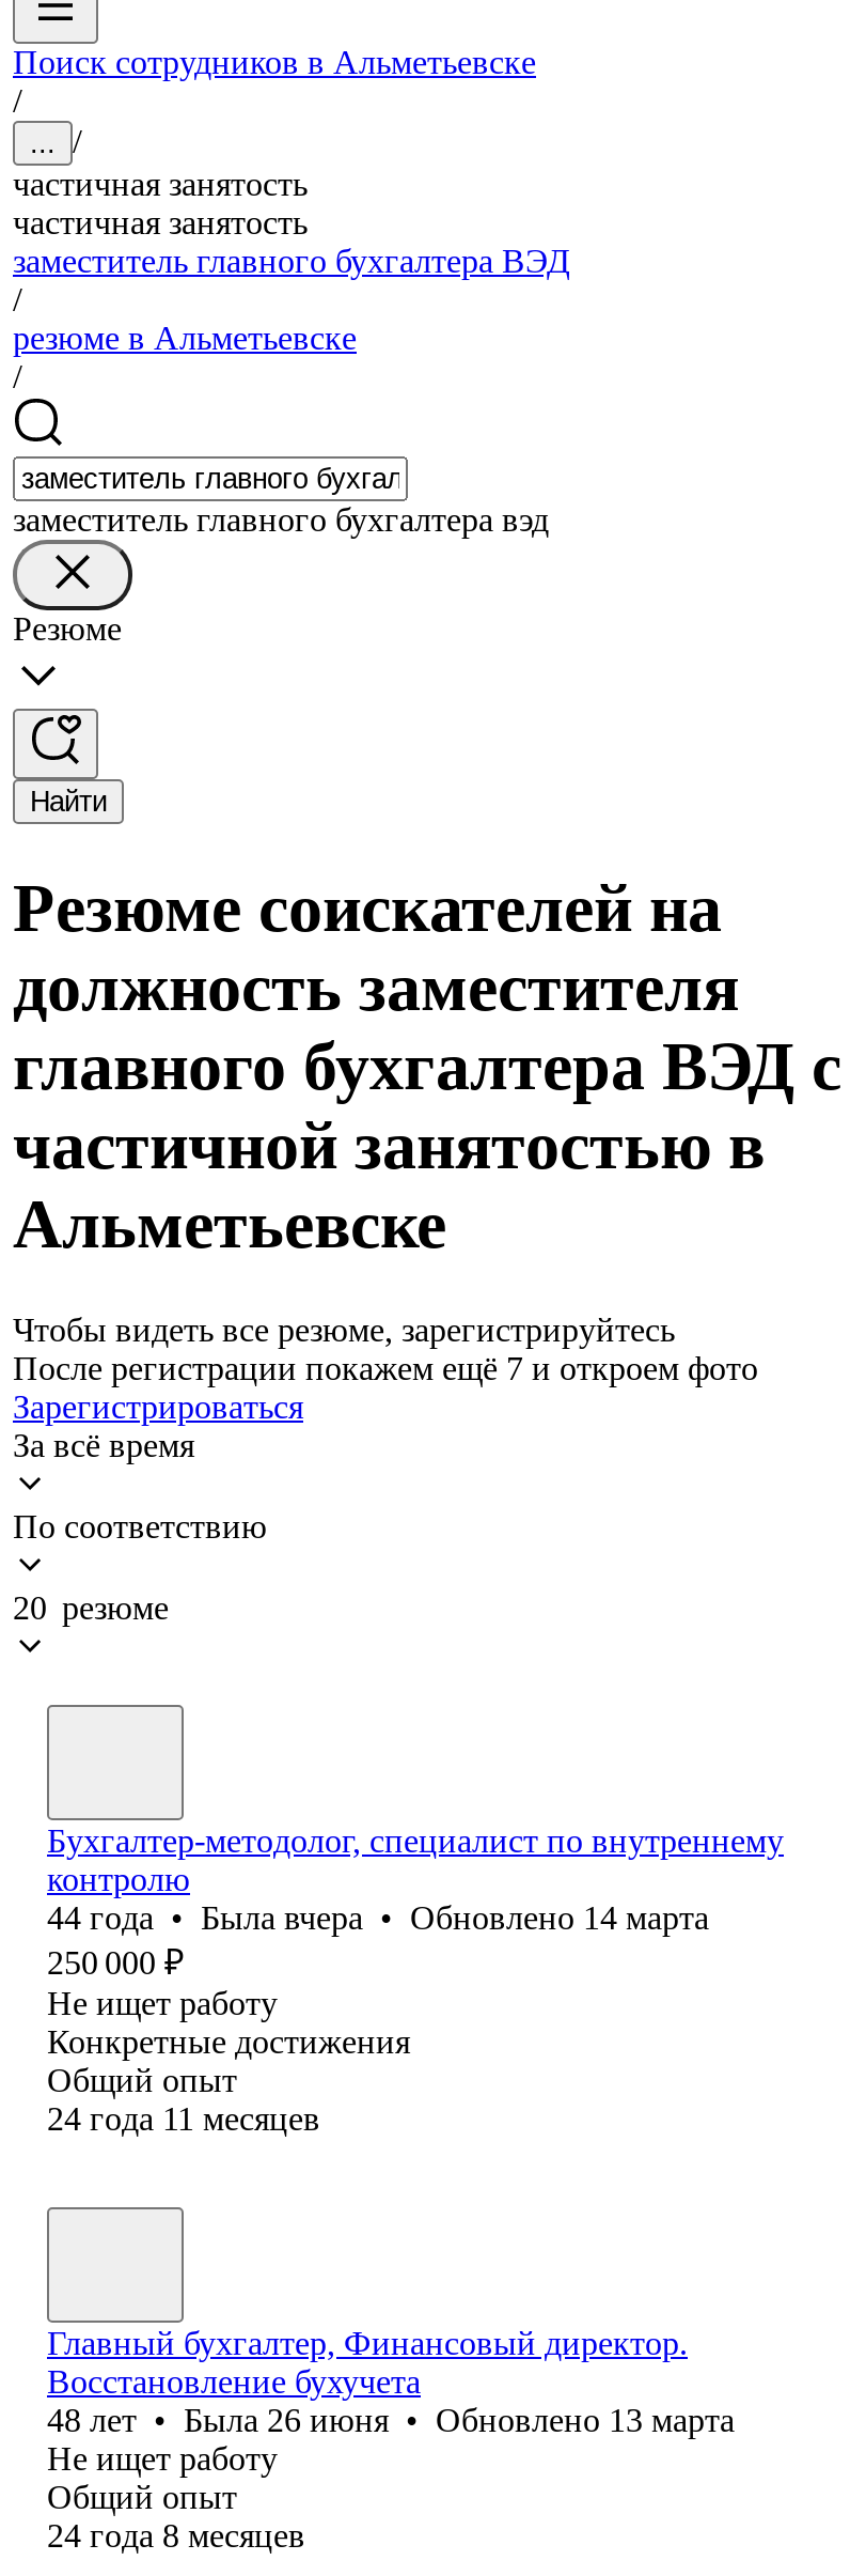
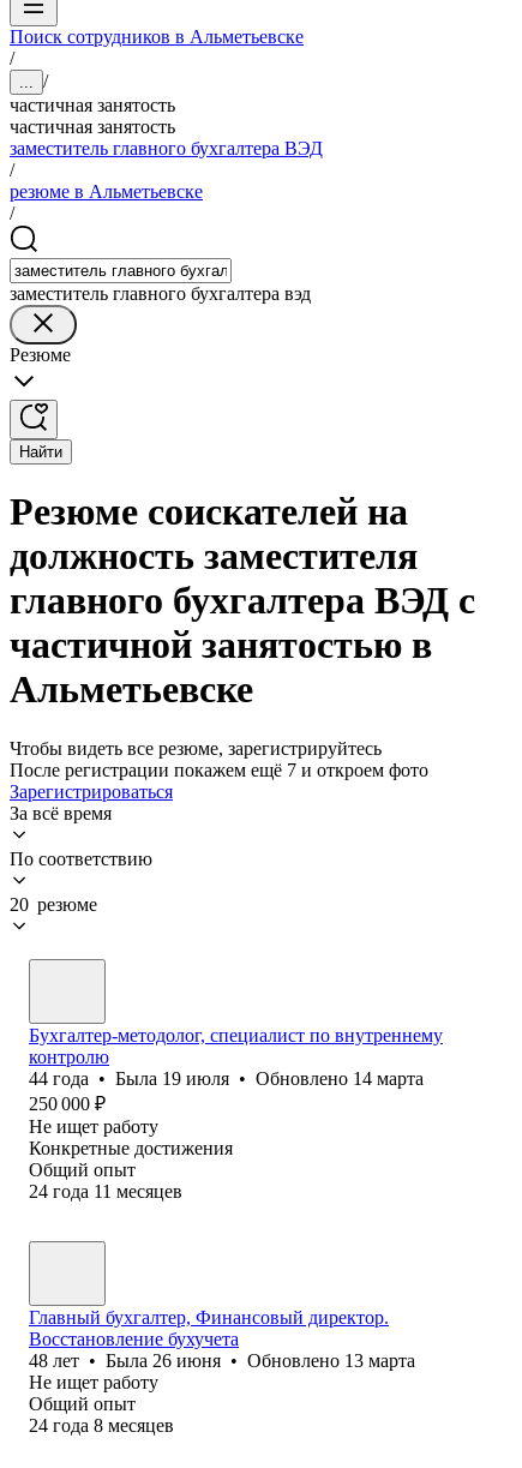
- 44 года • Была вчера • Обновлено 14 марта
+ 44 года • Была 19 июля • Обновлено 14 марта
